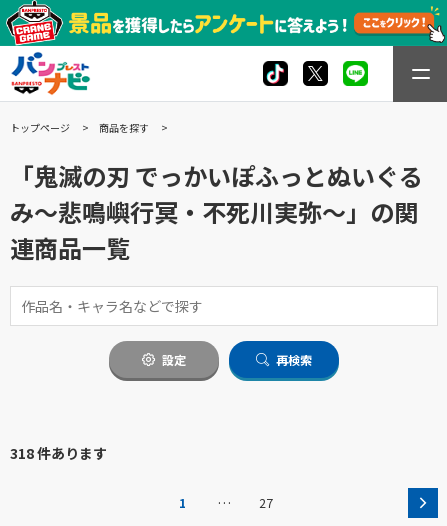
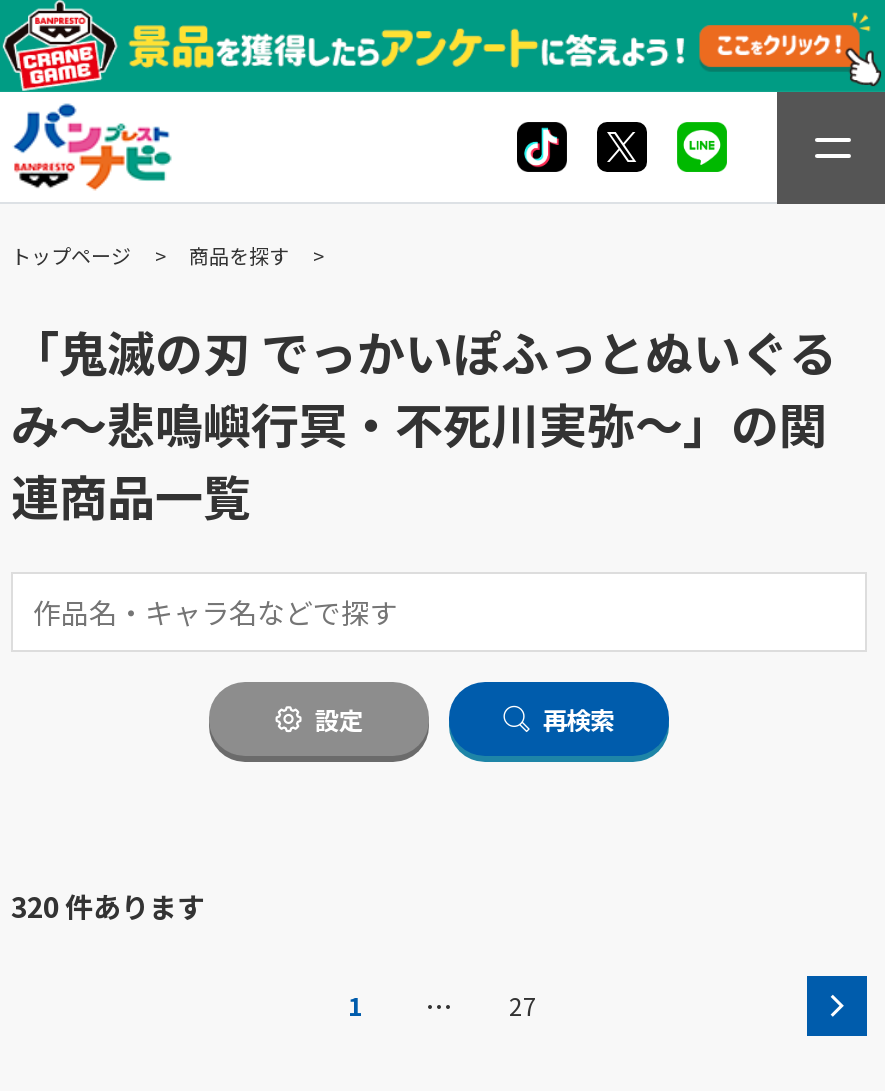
- 318 件あります
+ 320 件あります
